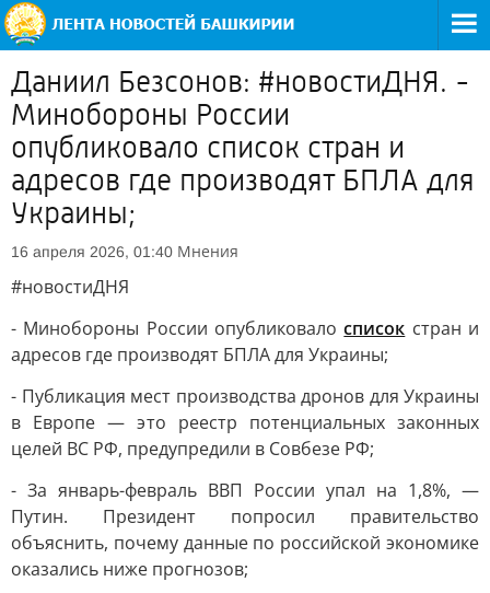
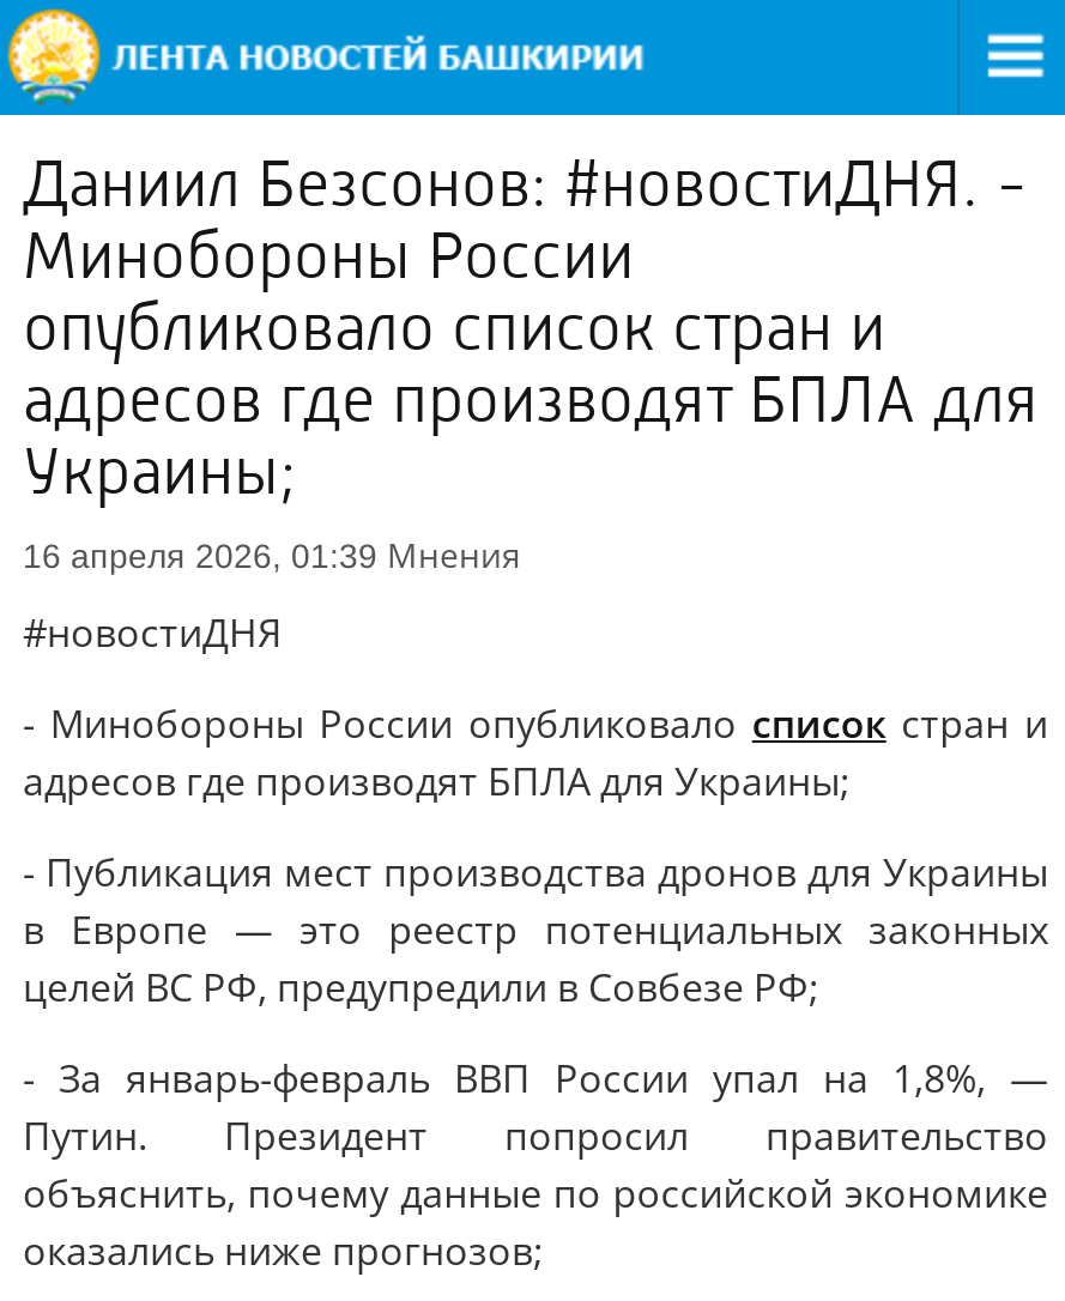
- 16 апреля 2026, 01:40 Мнения
+ 16 апреля 2026, 01:39 Мнения
